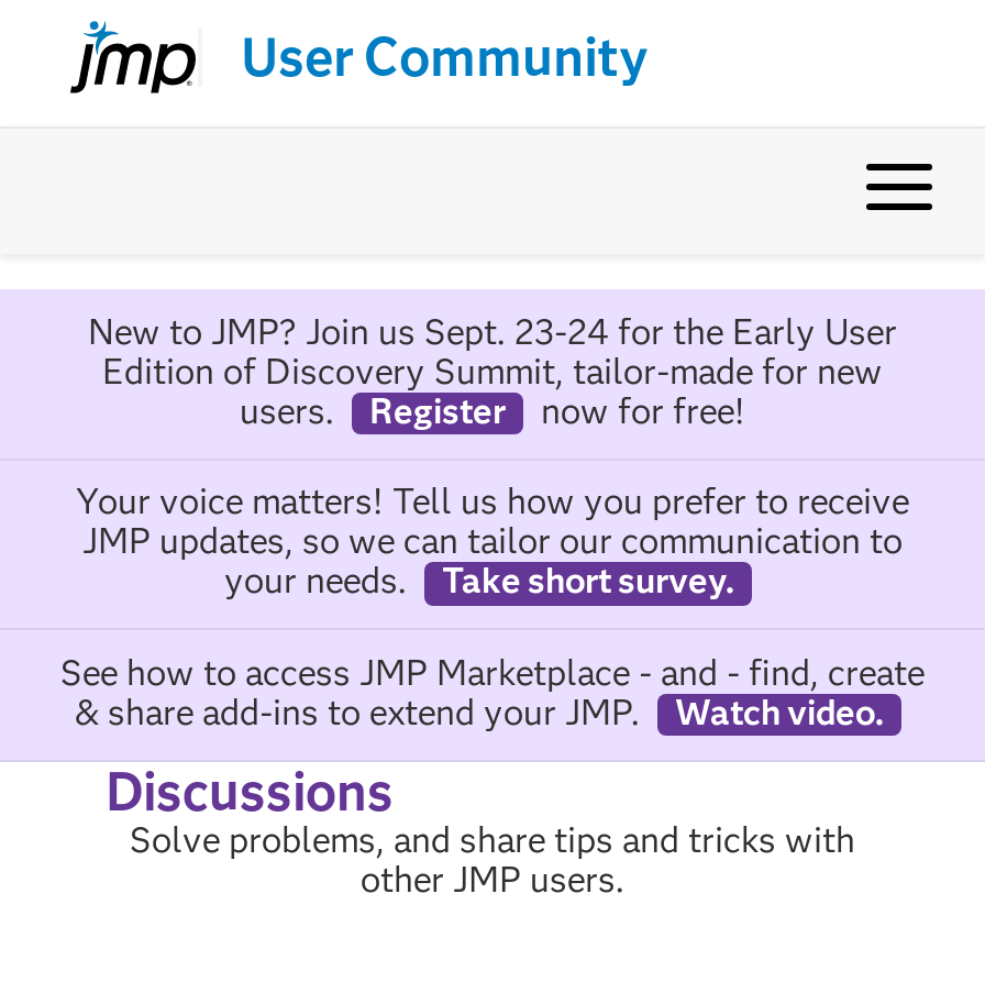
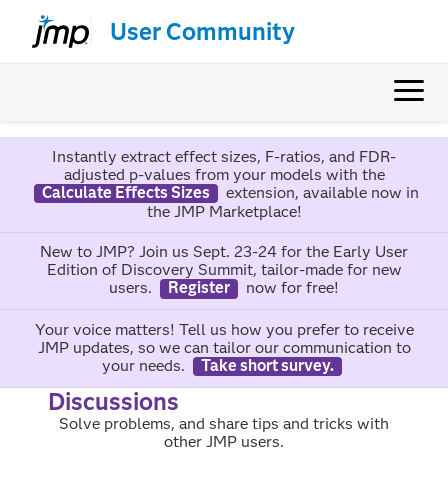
+ Instantly extract effect sizes, F-ratios, and FDR-
+ adjusted p-values from your models with the
+ Calculate Effects Sizes
+ extension, available now in
+ the JMP Marketplace!

moved down: New to JMP? Join us Sept. 23-24 for the Early User | Edition of Discovery Summit, tailor-made for new | users. | ... | your needs. | Take short survey.

- See how to access JMP Marketplace - and - find, create
- & share add-ins to extend your JMP.
- Watch video.
